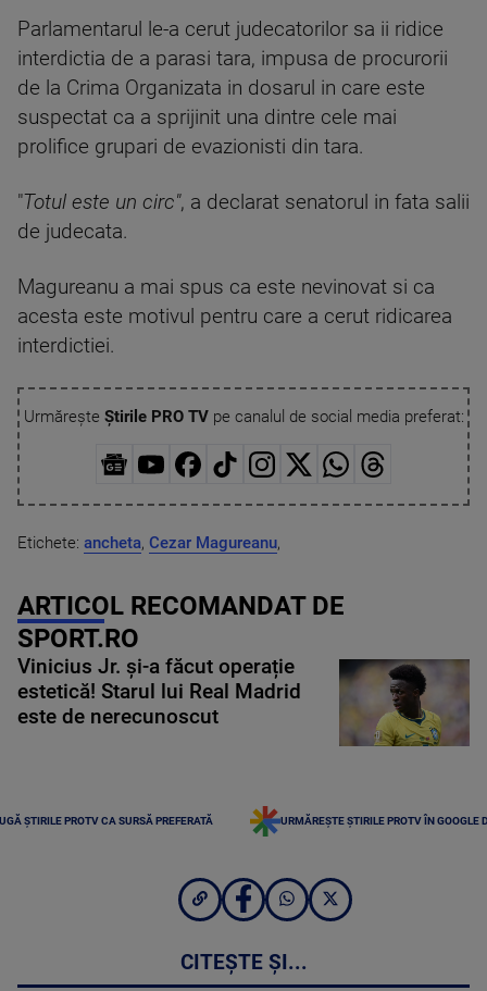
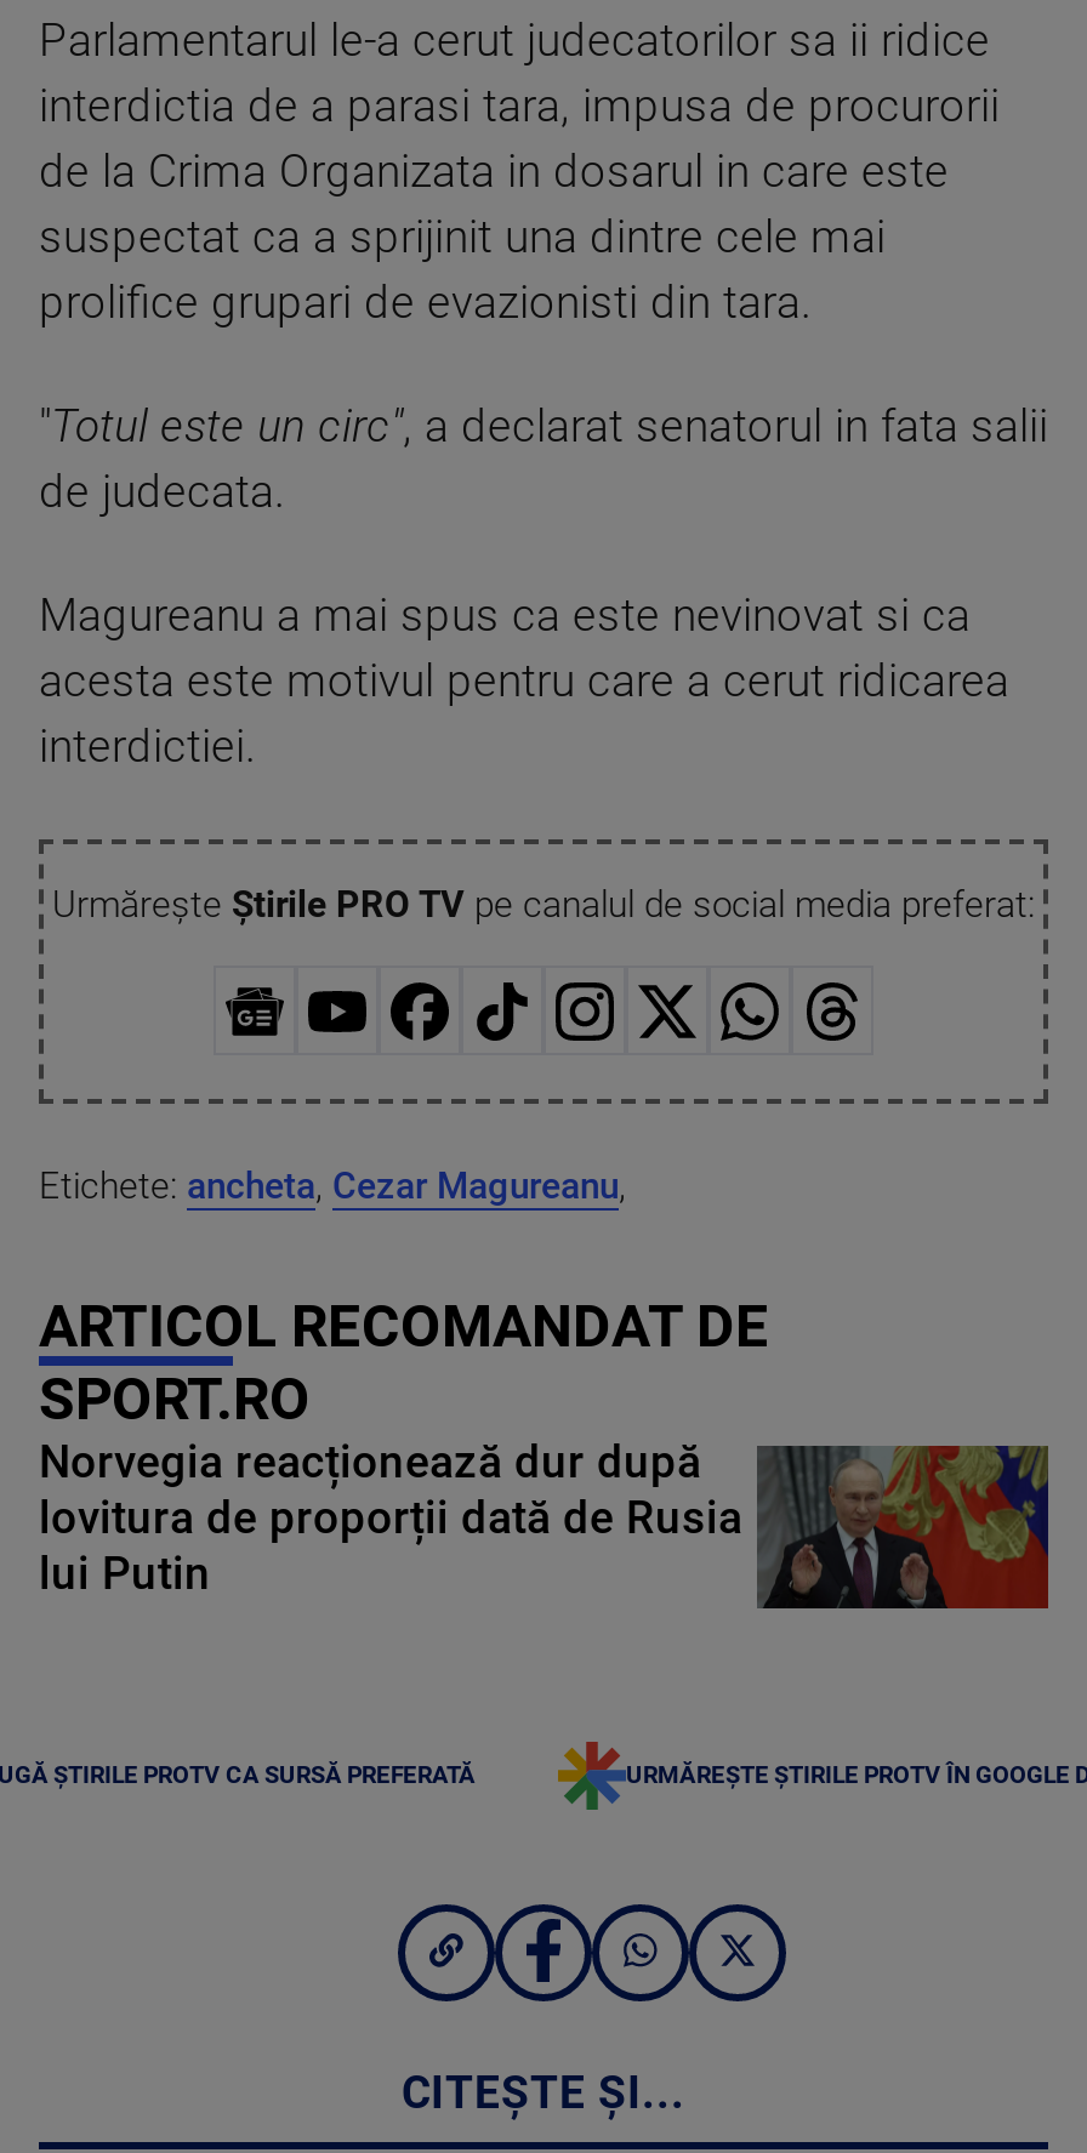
- [image]
- Vinicius Jr. și-a făcut operație
- estetică! Starul lui Real Madrid
- este de nerecunoscut
+ [image]
+ Norvegia reacționează dur după
+ lovitura de proporții dată de Rusia
+ lui Putin
